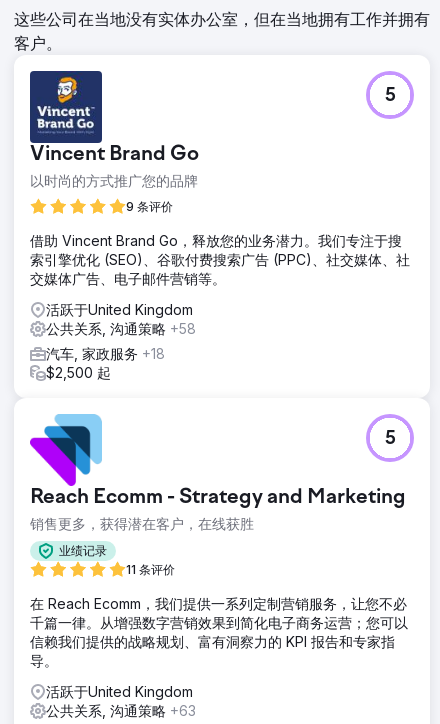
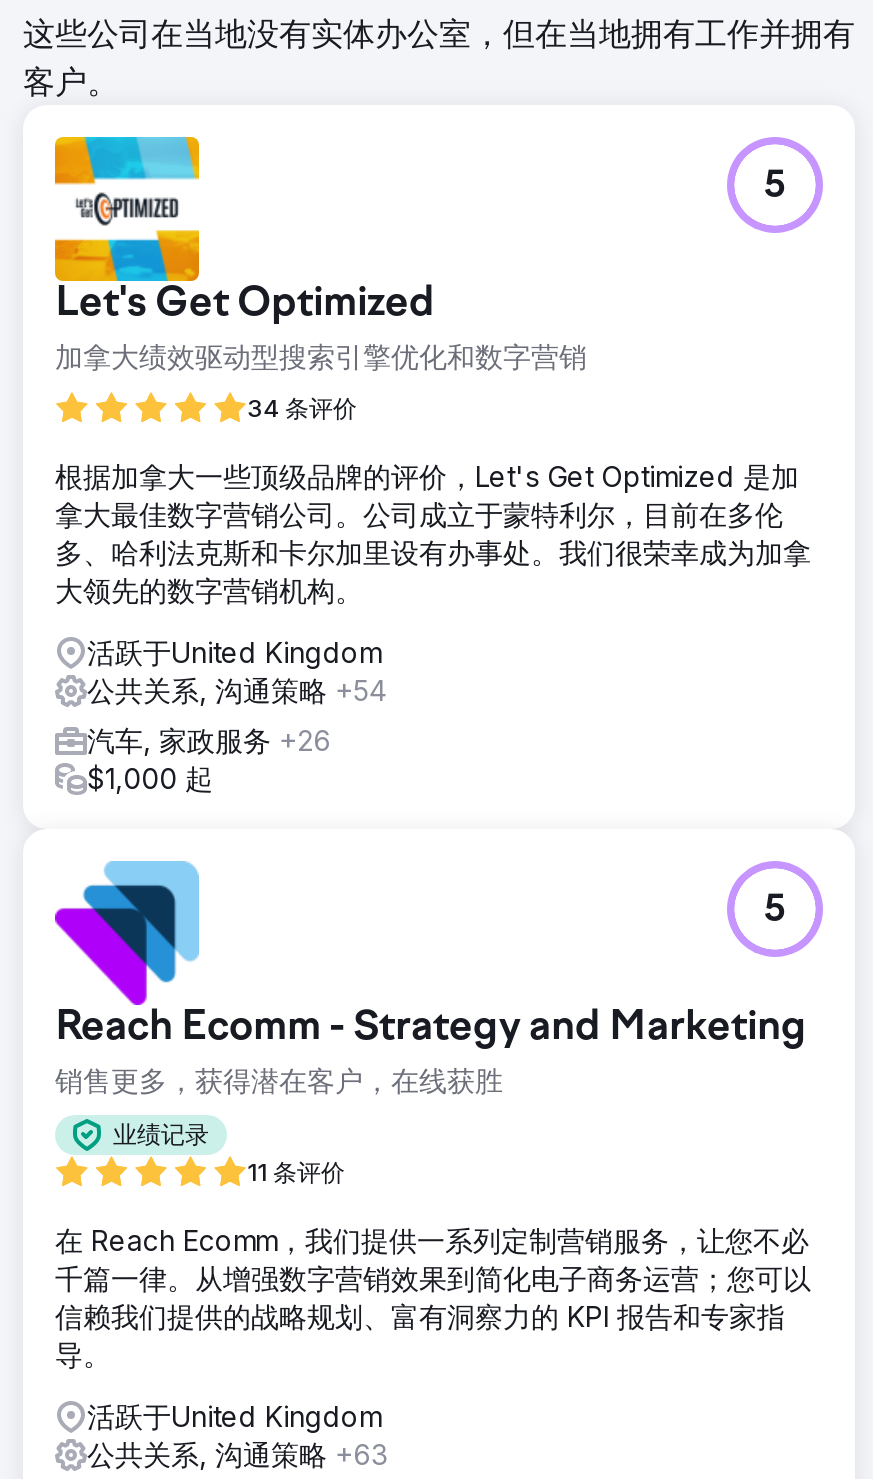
- [image]
- Vincent Brand Go
- 以时尚的方式推广您的品牌
+ [image]
+ Let's Get Optimized
+ 加拿大绩效驱动型搜索引擎优化和数字营销

- 9 条评价
+ 34 条评价

- 借助 Vincent Brand Go，释放您的业务潜力。我们专注于搜
- 索引擎优化 (SEO)、谷歌付费搜索广告 (PPC)、社交媒体、社
- 交媒体广告、电子邮件营销等。
+ 根据加拿大一些顶级品牌的评价，Let's Get Optimized 是加
+ 拿大最佳数字营销公司。公司成立于蒙特利尔，目前在多伦
+ 多、哈利法克斯和卡尔加里设有办事处。我们很荣幸成为加拿
+ 大领先的数字营销机构。

- 公共关系, 沟通策略+58
+ 公共关系, 沟通策略+54

- 汽车, 家政服务+18
+ 汽车, 家政服务+26

- $2,500 起
+ $1,000 起
